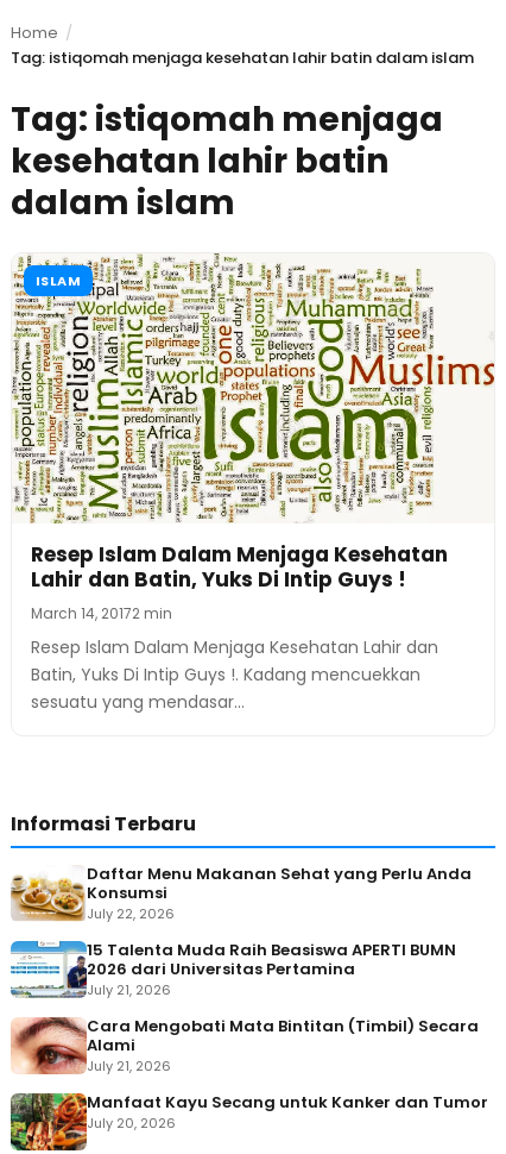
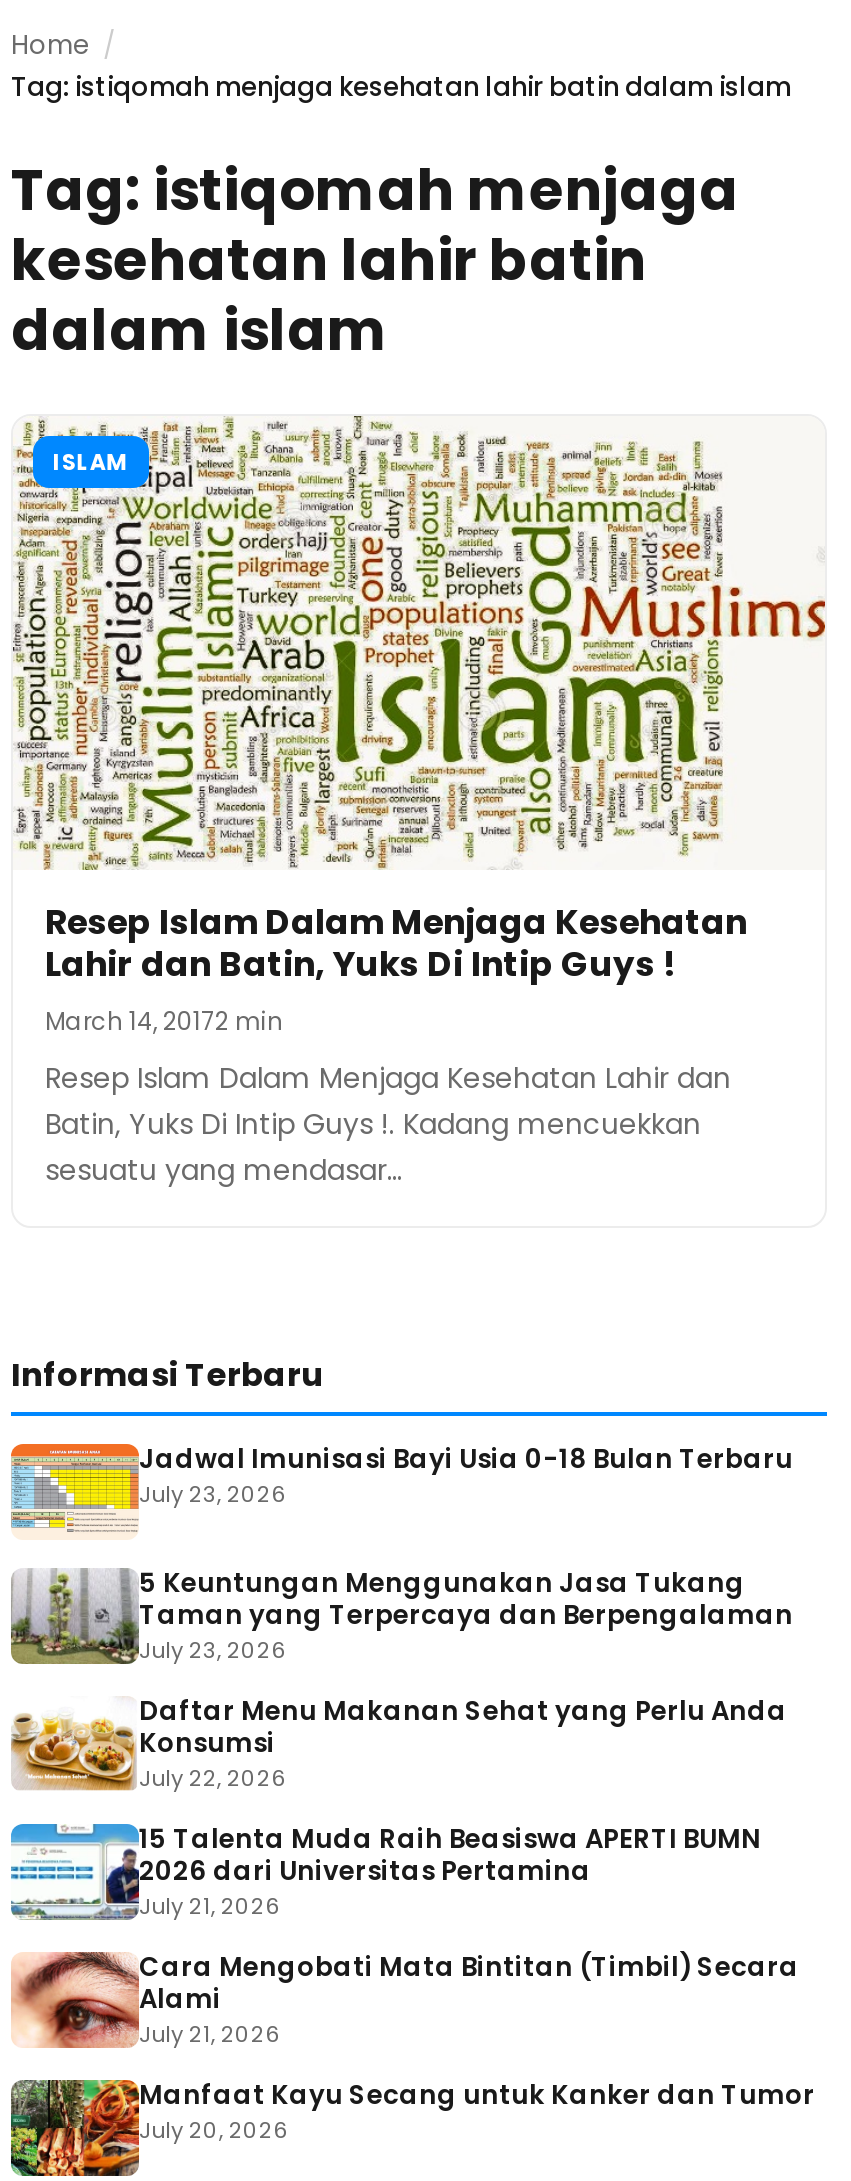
+ [image]
+ Jadwal Imunisasi Bayi Usia 0-18 Bulan Terbaru
+ July 23, 2026
+ 5 Keuntungan Menggunakan Jasa Tukang
+ Taman yang Terpercaya dan Berpengalaman
+ July 23, 2026

+ [image]
